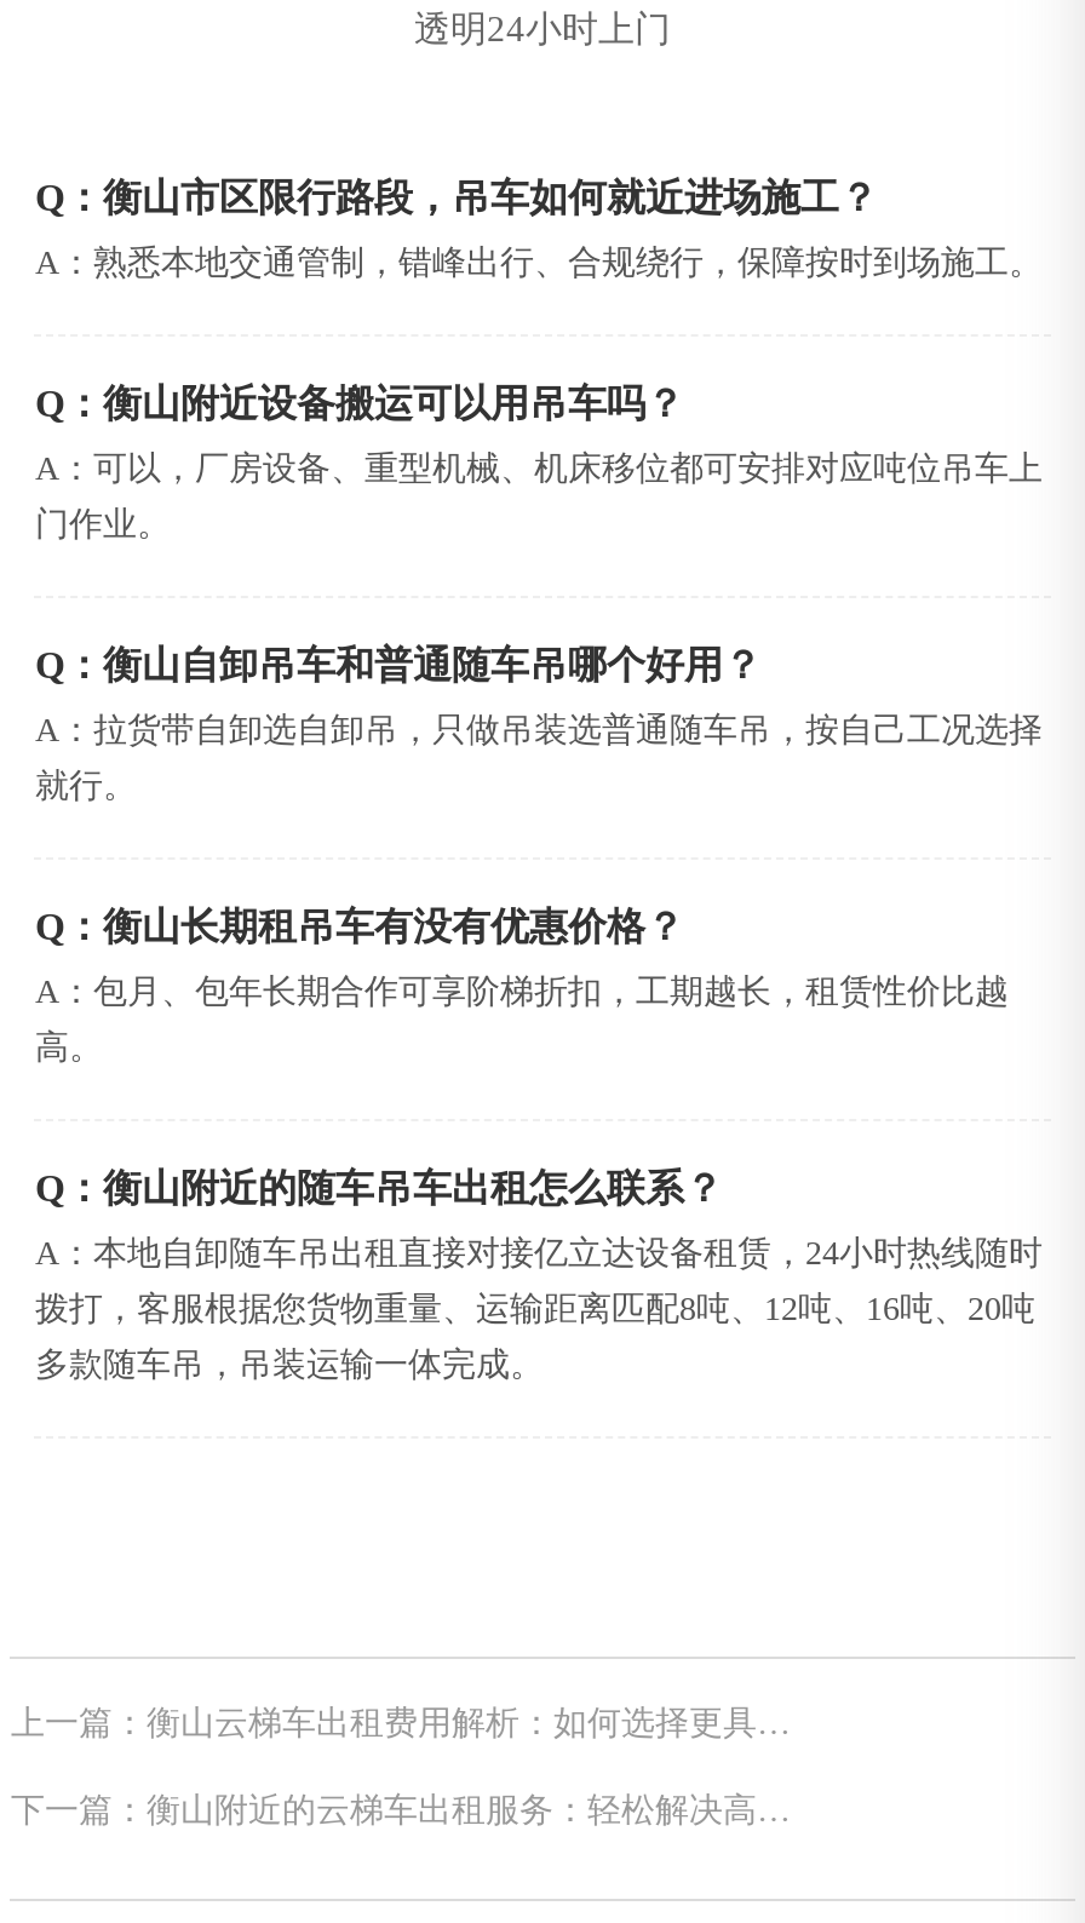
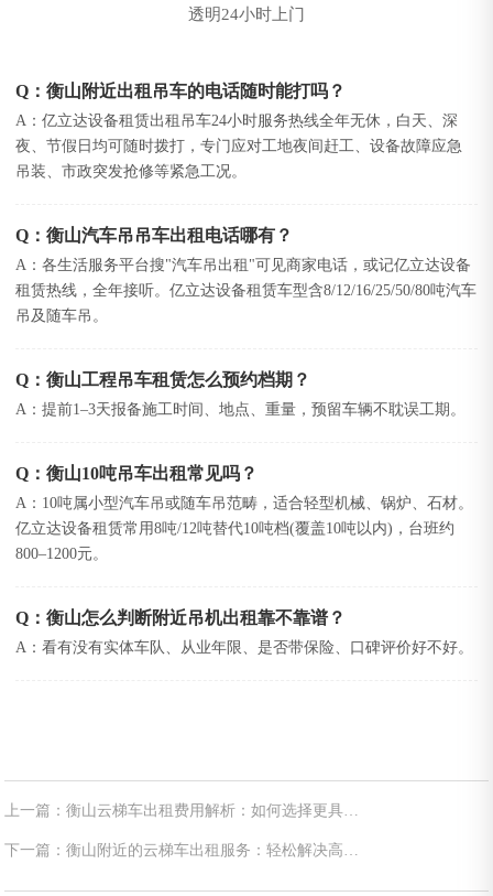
- Q：衡山市区限行路段，吊车如何就近进场施工？
- A：熟悉本地交通管制，错峰出行、合规绕行，保障按时到场施工。
- Q：衡山附近设备搬运可以用吊车吗？
- A：可以，厂房设备、重型机械、机床移位都可安排对应吨位吊车上
- 门作业。
- Q：衡山自卸吊车和普通随车吊哪个好用？
- A：拉货带自卸选自卸吊，只做吊装选普通随车吊，按自己工况选择
- 就行。
- Q：衡山长期租吊车有没有优惠价格？
- A：包月、包年长期合作可享阶梯折扣，工期越长，租赁性价比越
- 高。
- Q：衡山附近的随车吊车出租怎么联系？
- A：本地自卸随车吊出租直接对接亿立达设备租赁，24小时热线随时
- 拨打，客服根据您货物重量、运输距离匹配8吨、12吨、16吨、20吨
- 多款随车吊，吊装运输一体完成。
+ Q：衡山附近出租吊车的电话随时能打吗？
+ A：亿立达设备租赁出租吊车24小时服务热线全年无休，白天、深
+ 夜、节假日均可随时拨打，专门应对工地夜间赶工、设备故障应急
+ 吊装、市政突发抢修等紧急工况。
+ Q：衡山汽车吊吊车出租电话哪有？
+ A：各生活服务平台搜"汽车吊出租"可见商家电话，或记亿立达设备
+ 租赁热线，全年接听。亿立达设备租赁车型含8/12/16/25/50/80吨汽车
+ 吊及随车吊。
+ Q：衡山工程吊车租赁怎么预约档期？
+ A：提前1–3天报备施工时间、地点、重量，预留车辆不耽误工期。
+ Q：衡山10吨吊车出租常见吗？
+ A：10吨属小型汽车吊或随车吊范畴，适合轻型机械、锅炉、石材。
+ 亿立达设备租赁常用8吨/12吨替代10吨档(覆盖10吨以内)，台班约
+ 800–1200元。
+ Q：衡山怎么判断附近吊机出租靠不靠谱？
+ A：看有没有实体车队、从业年限、是否带保险、口碑评价好不好。
